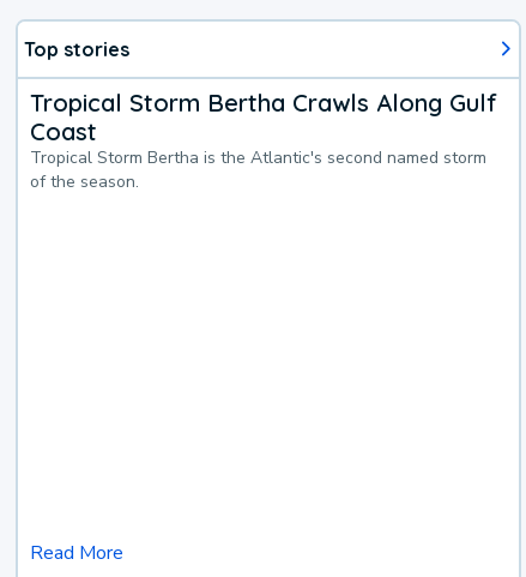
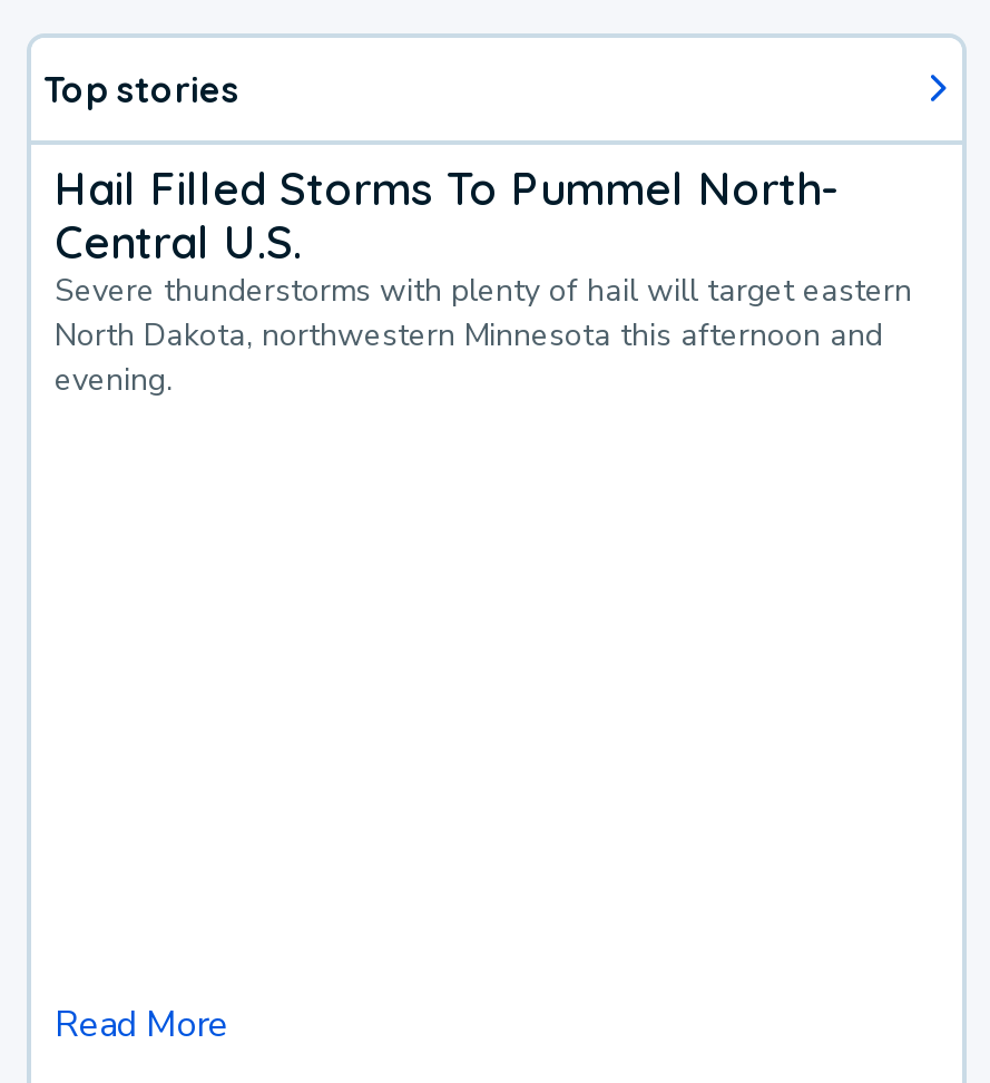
- Tropical Storm Bertha Crawls Along Gulf
- Coast
- Tropical Storm Bertha is the Atlantic's second named storm
- of the season.
+ Hail Filled Storms To Pummel North-
+ Central U.S.
+ Severe thunderstorms with plenty of hail will target eastern
+ North Dakota, northwestern Minnesota this afternoon and
+ evening.
